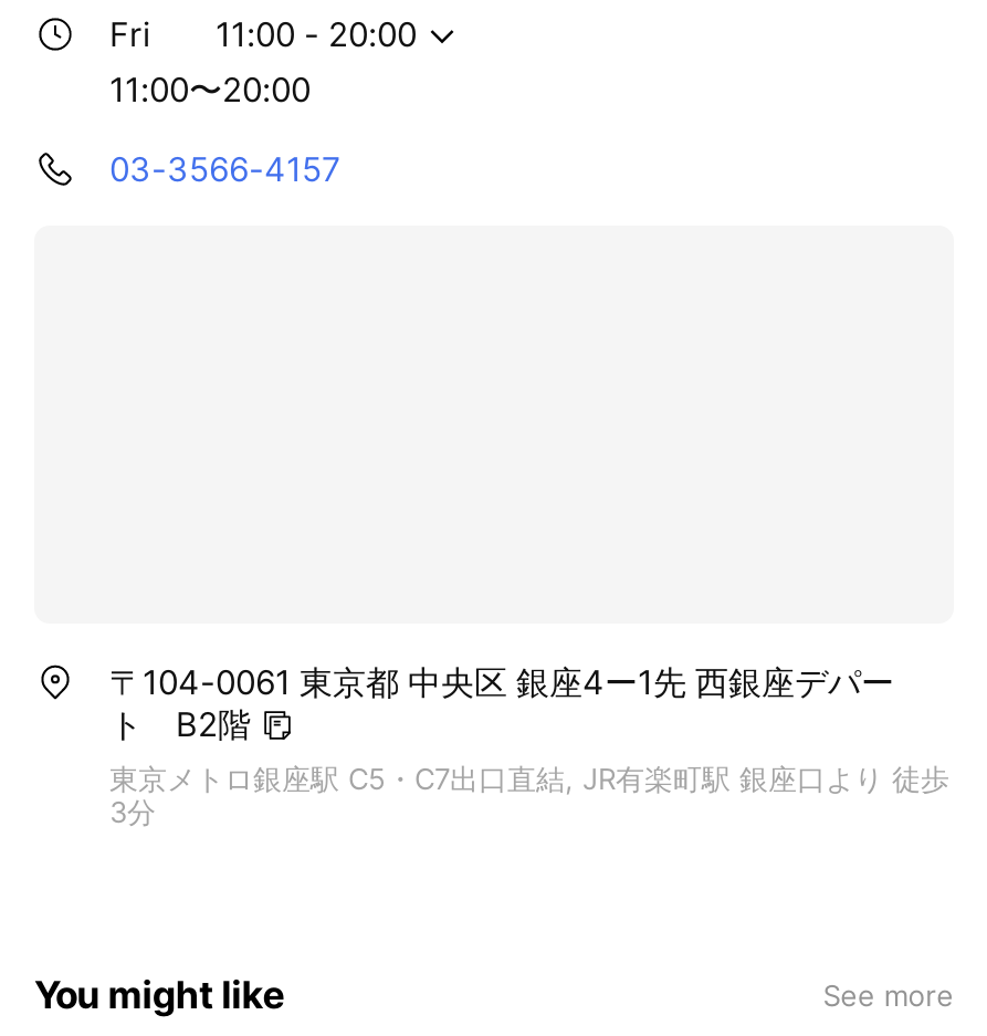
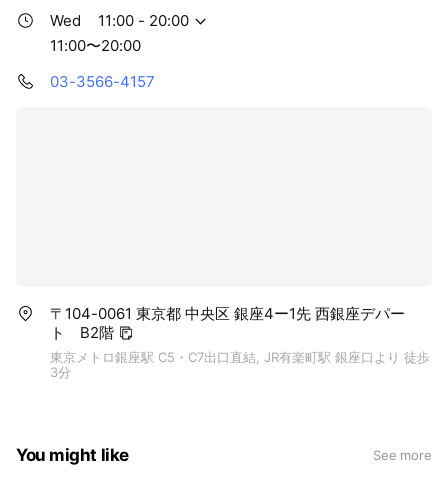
- Fri
+ Wed
